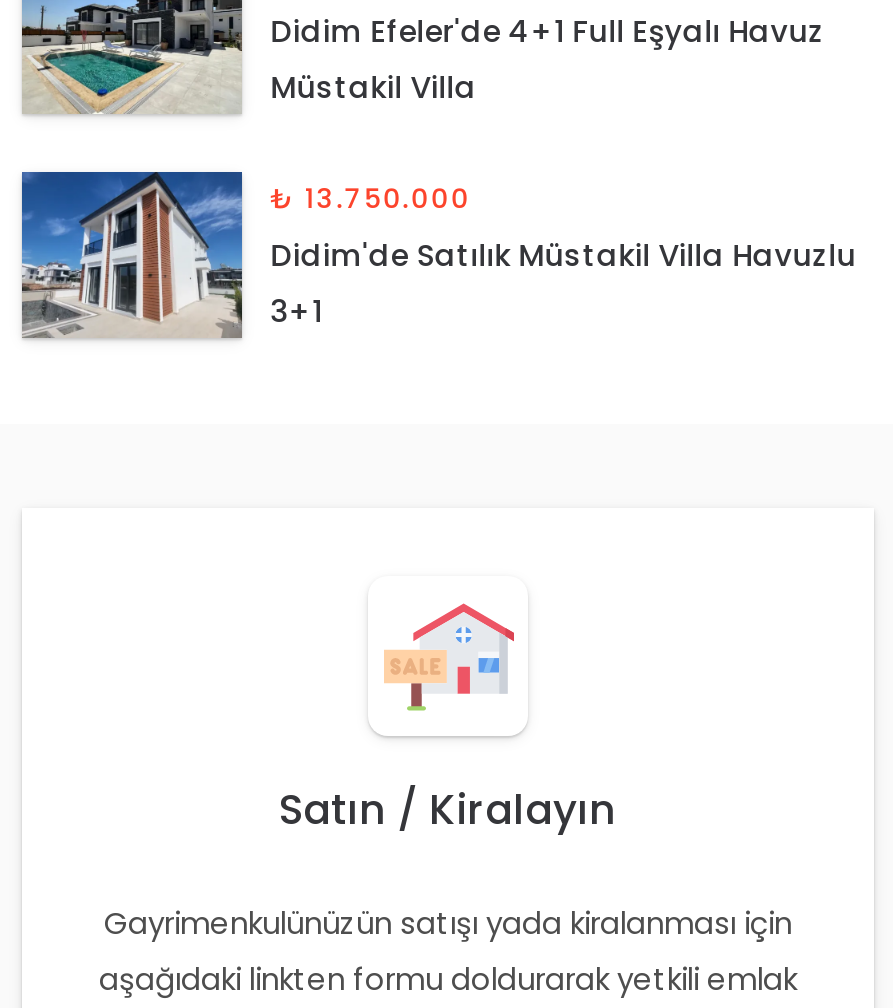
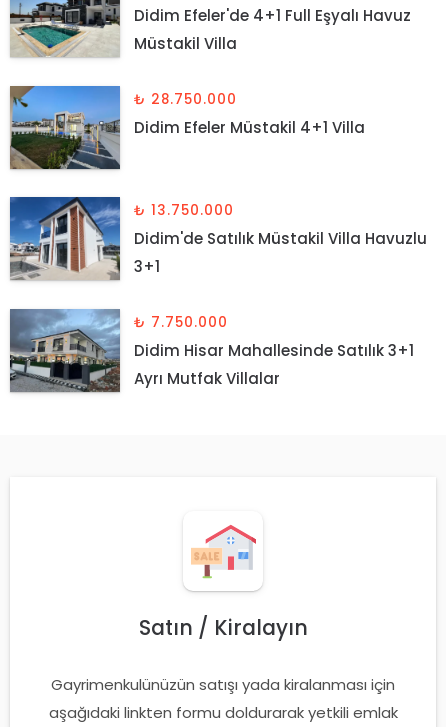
+ [image]
+ ₺ 28.750.000
+ Didim Efeler Müstakil 4+1 Villa

+ [image]
+ ₺ 7.750.000
+ Didim Hisar Mahallesinde Satılık 3+1
+ Ayrı Mutfak Villalar
